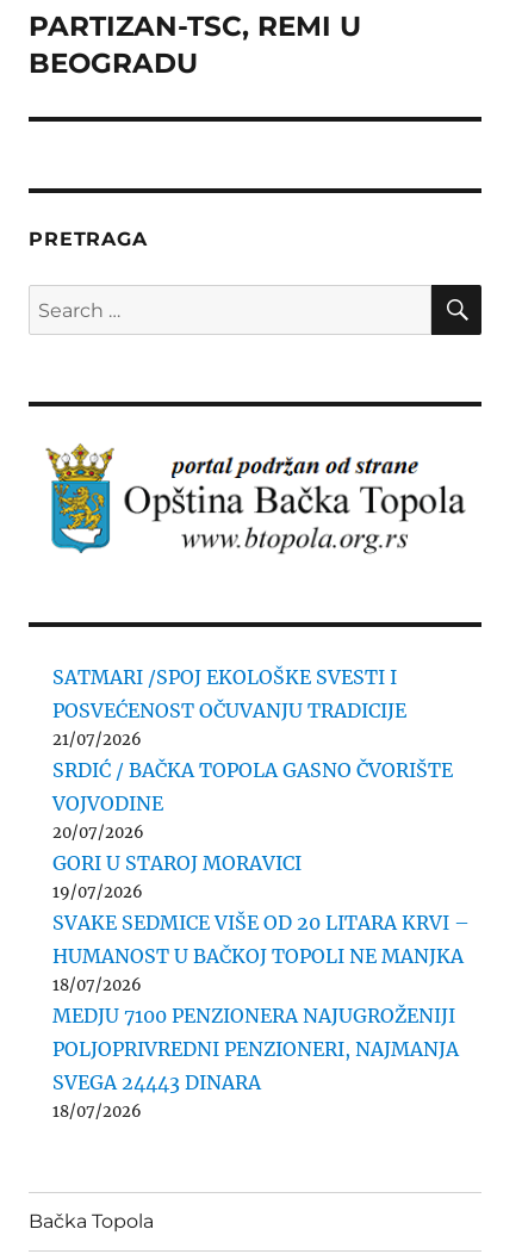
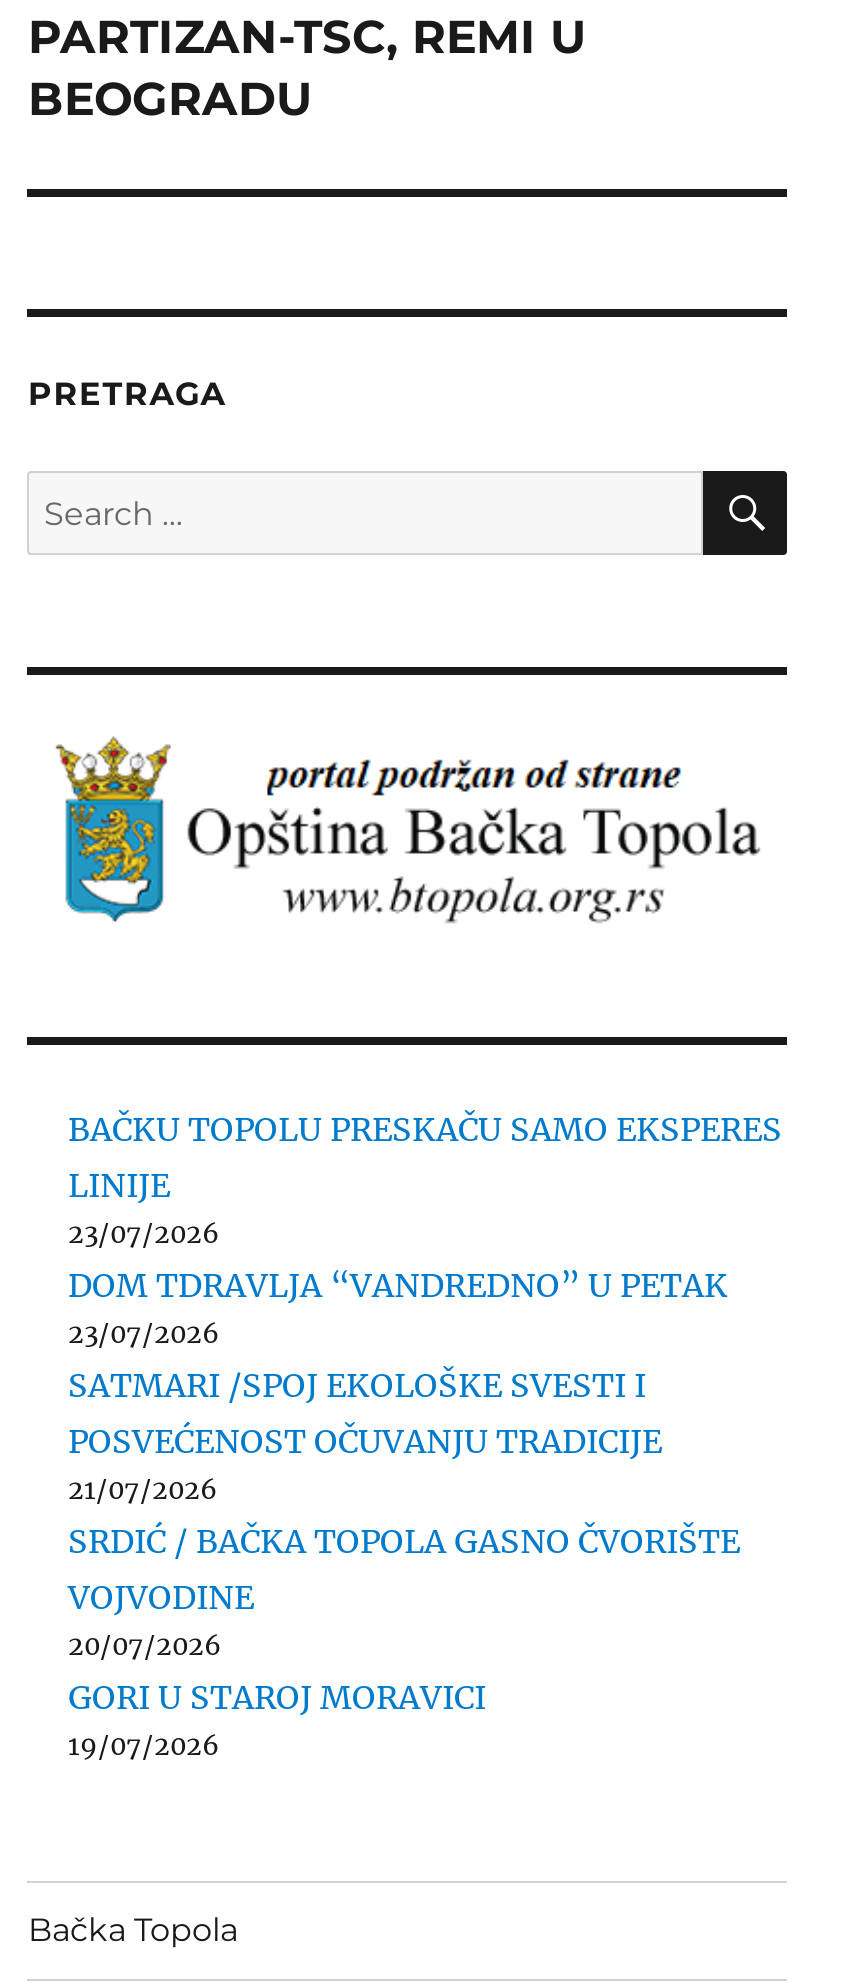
+ BAČKU TOPOLU PRESKAČU SAMO EKSPERES
+ LINIJE
+ 23/07/2026
+ DOM TDRAVLJA “VANDREDNO” U PETAK
+ 23/07/2026

moved down: SATMARI /SPOJ EKOLOŠKE SVESTI I | POSVEĆENOST OČUVANJU TRADICIJE | 21/07/2026 | SRDIĆ / BAČKA TOPOLA GASNO ČVORIŠTE | VOJVODINE | 20/07/2026 | GORI U STAROJ MORAVICI | 19/07/2026

- SVAKE SEDMICE VIŠE OD 20 LITARA KRVI –
- HUMANOST U BAČKOJ TOPOLI NE MANJKA
- 18/07/2026
- MEDJU 7100 PENZIONERA NAJUGROŽENIJI
- POLJOPRIVREDNI PENZIONERI, NAJMANJA
- SVEGA 24443 DINARA
- 18/07/2026
